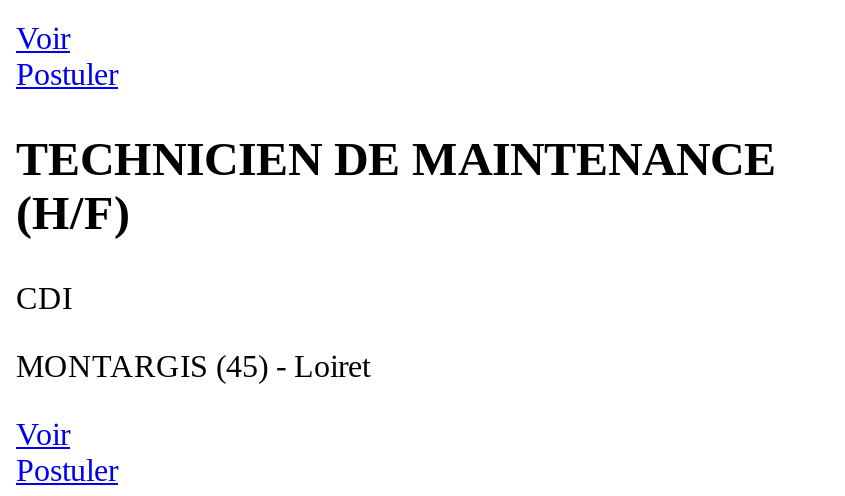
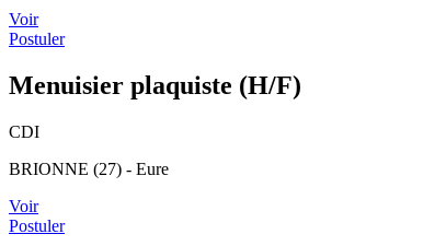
- TECHNICIEN DE MAINTENANCE
- (H/F)
+ Menuisier plaquiste (H/F)

- MONTARGIS (45) - Loiret
+ BRIONNE (27) - Eure
